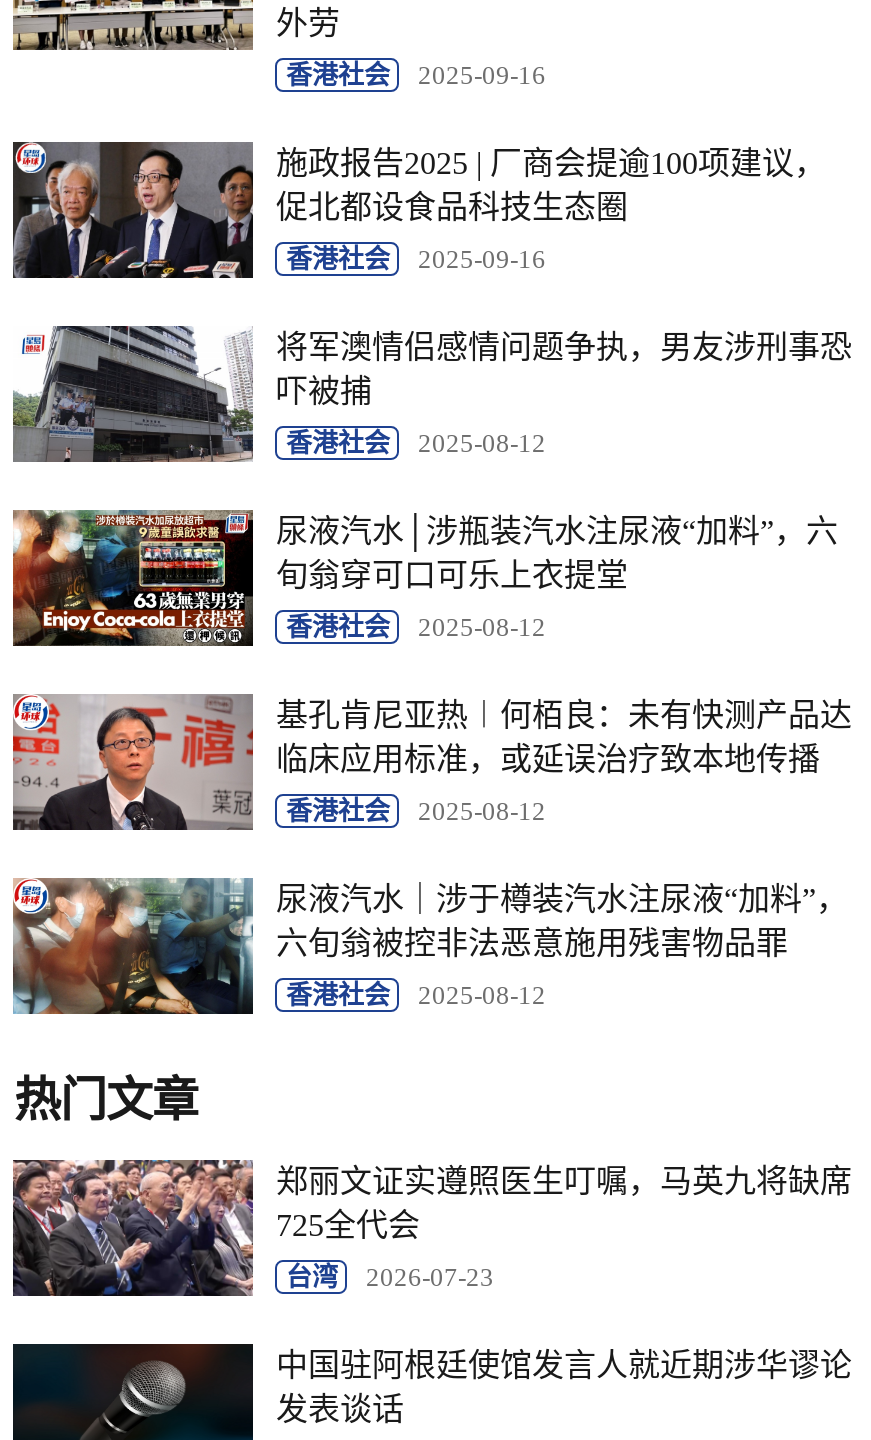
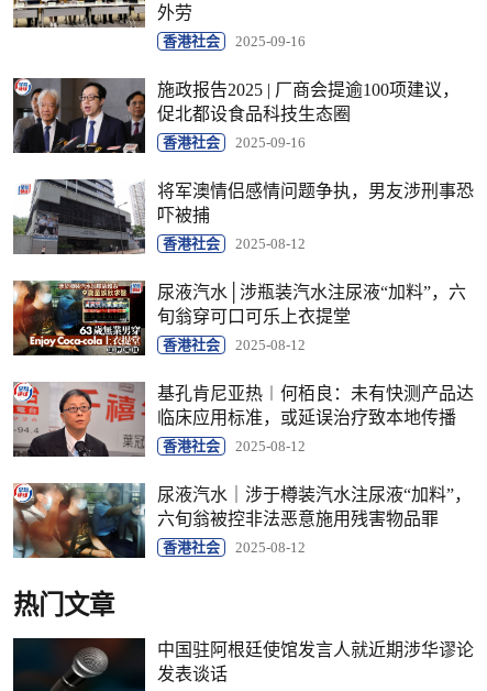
- [image]
- 郑丽文证实遵照医生叮嘱，马英九将缺席
- 725全代会
- 台湾
- 2026-07-23
